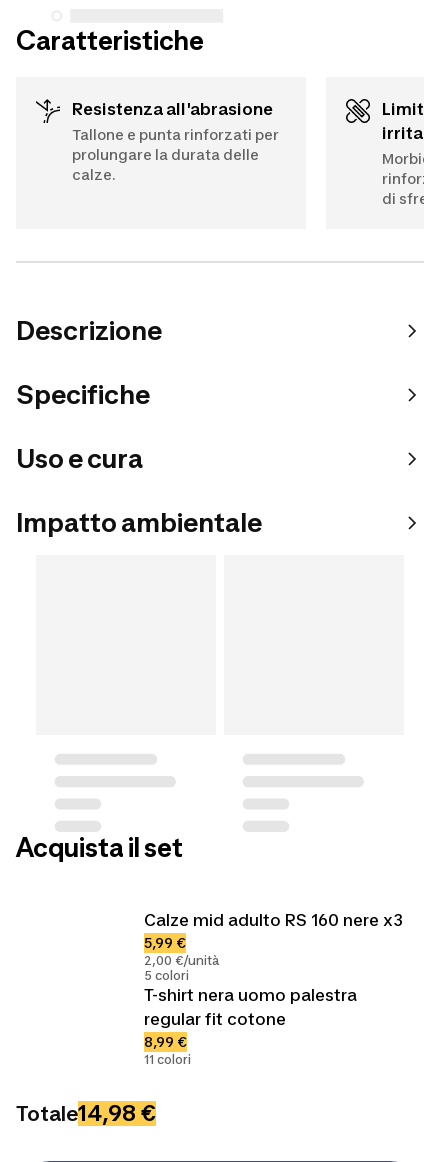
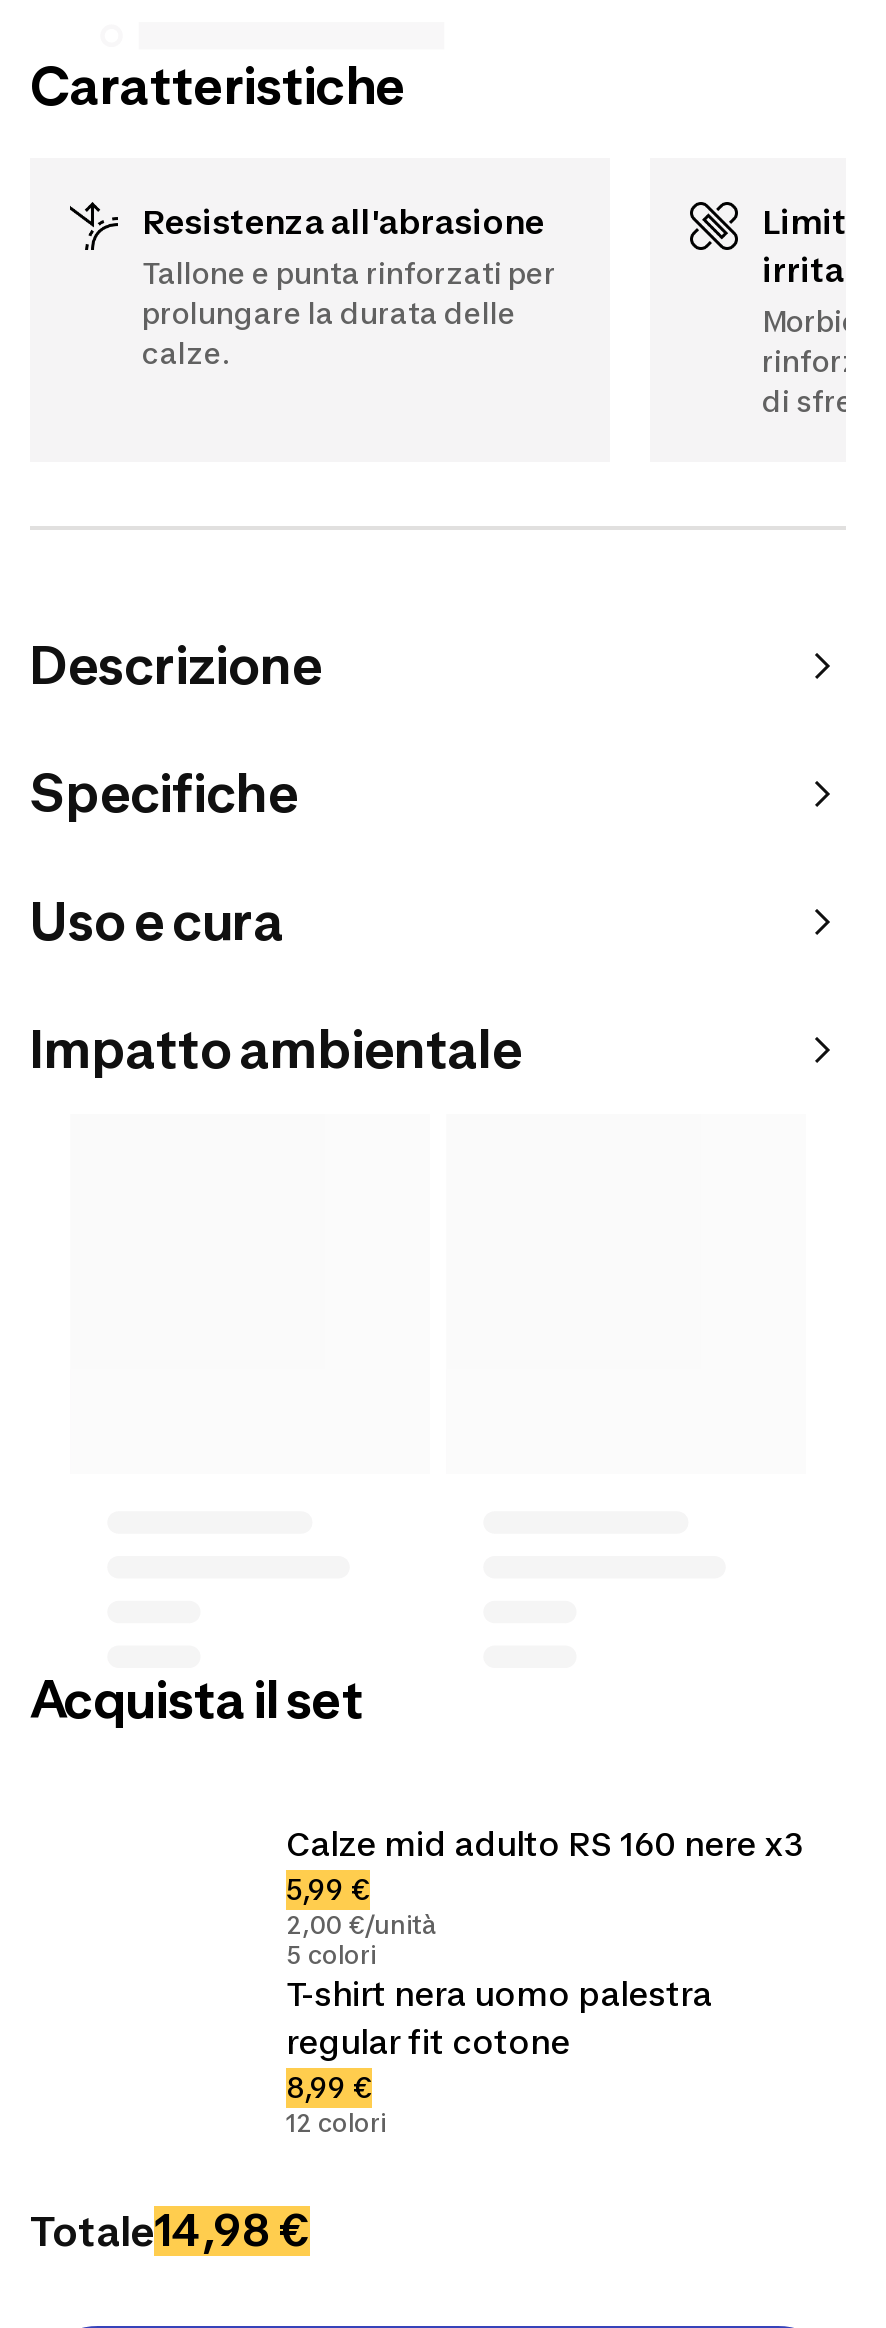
- 11 colori
+ 12 colori
